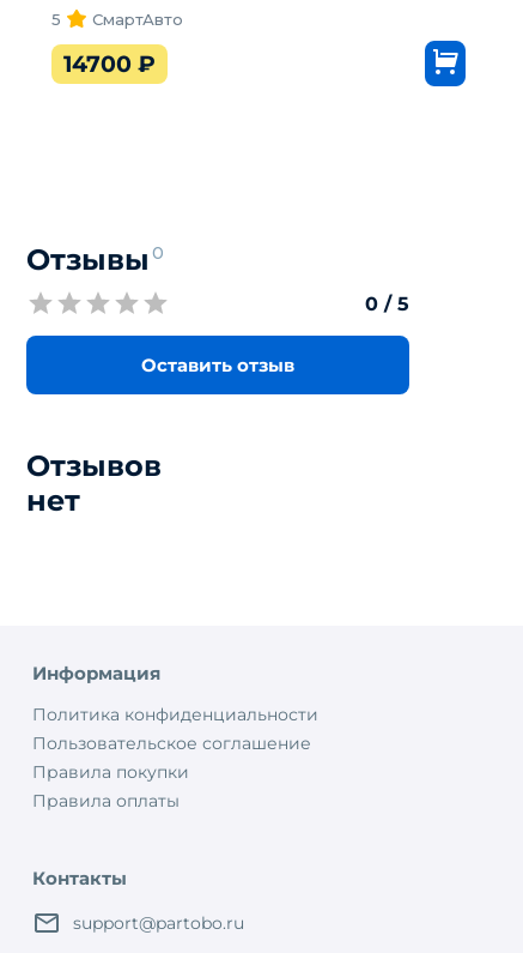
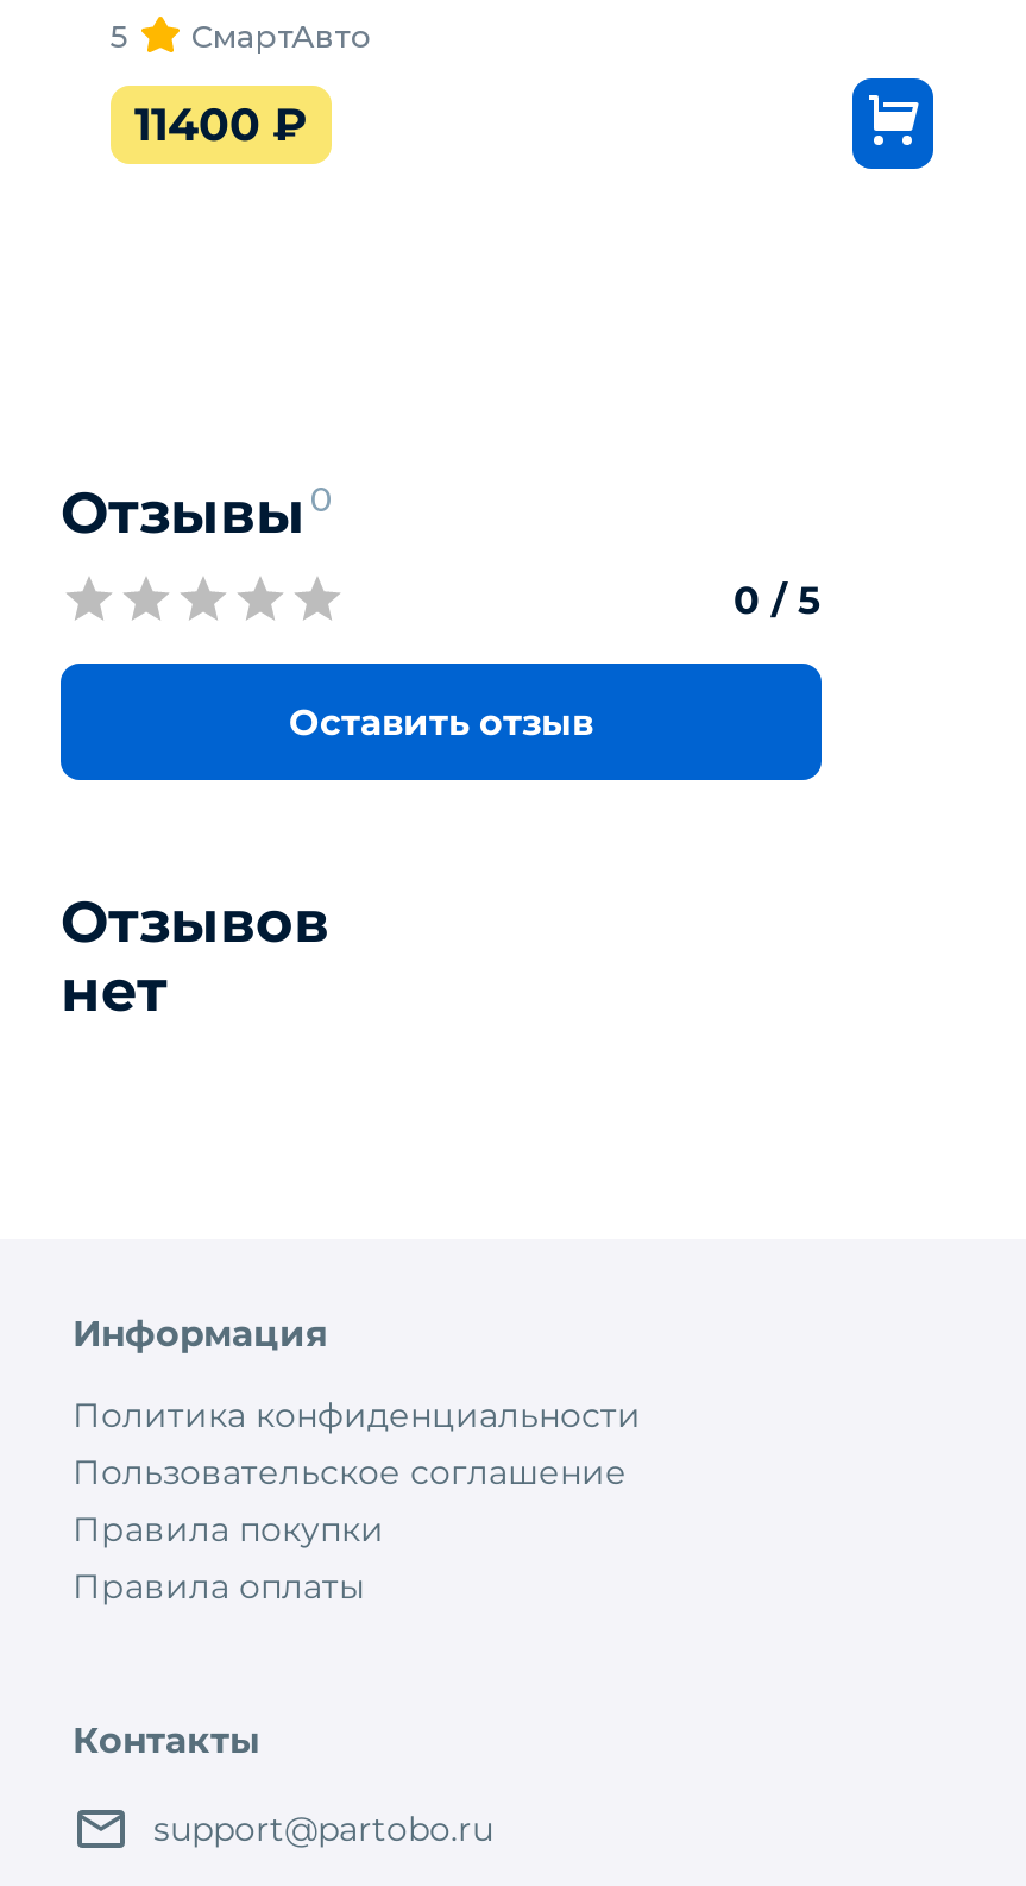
- 14700 ₽
+ 11400 ₽
